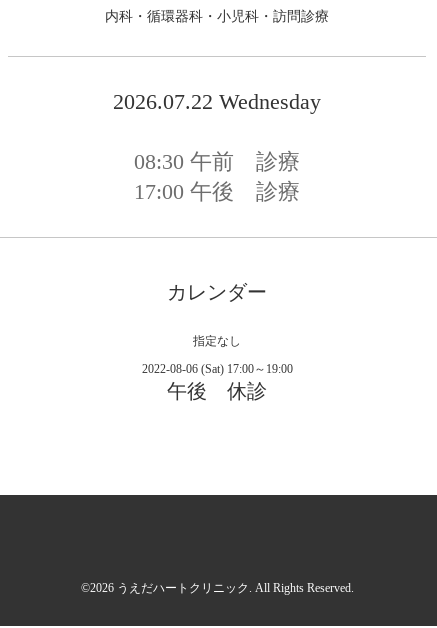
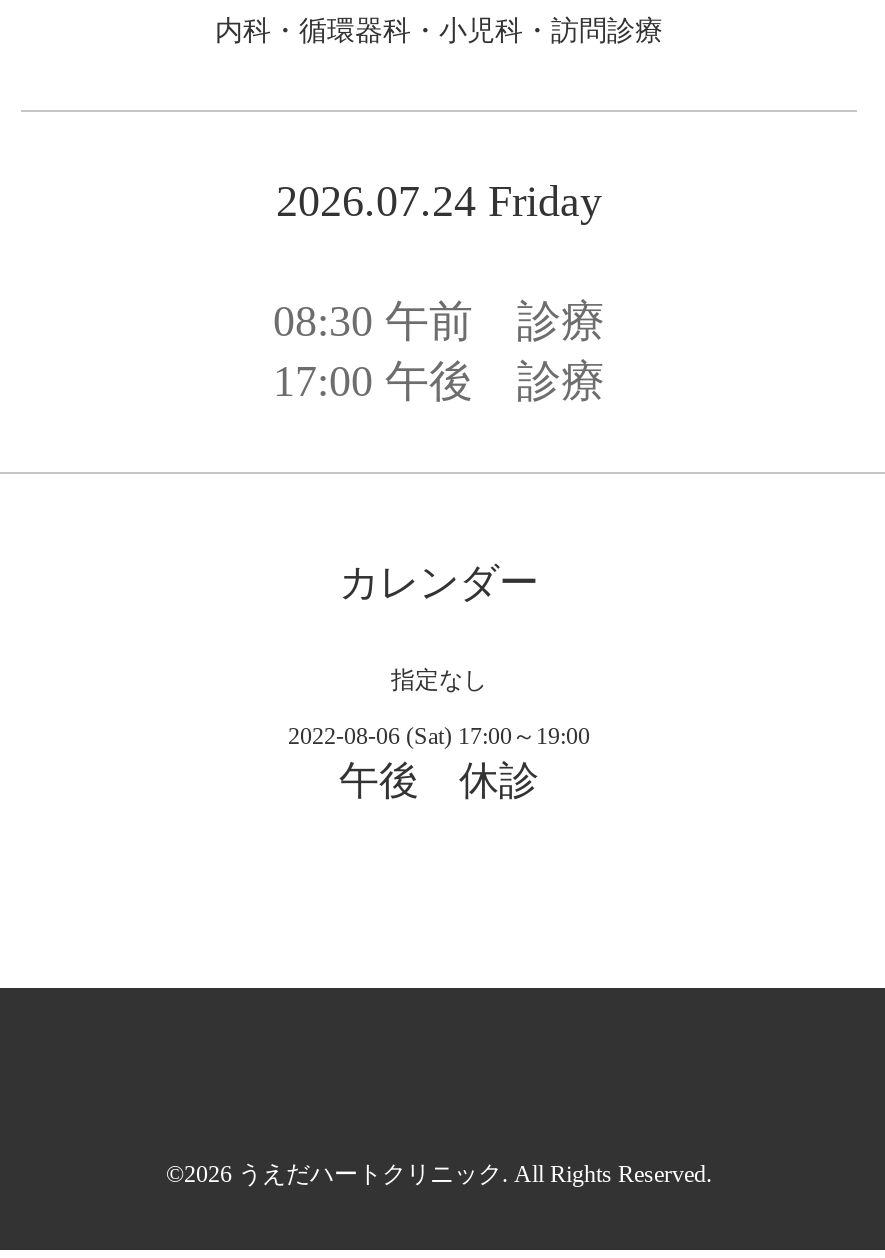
- 2026.07.22 Wednesday
+ 2026.07.24 Friday
